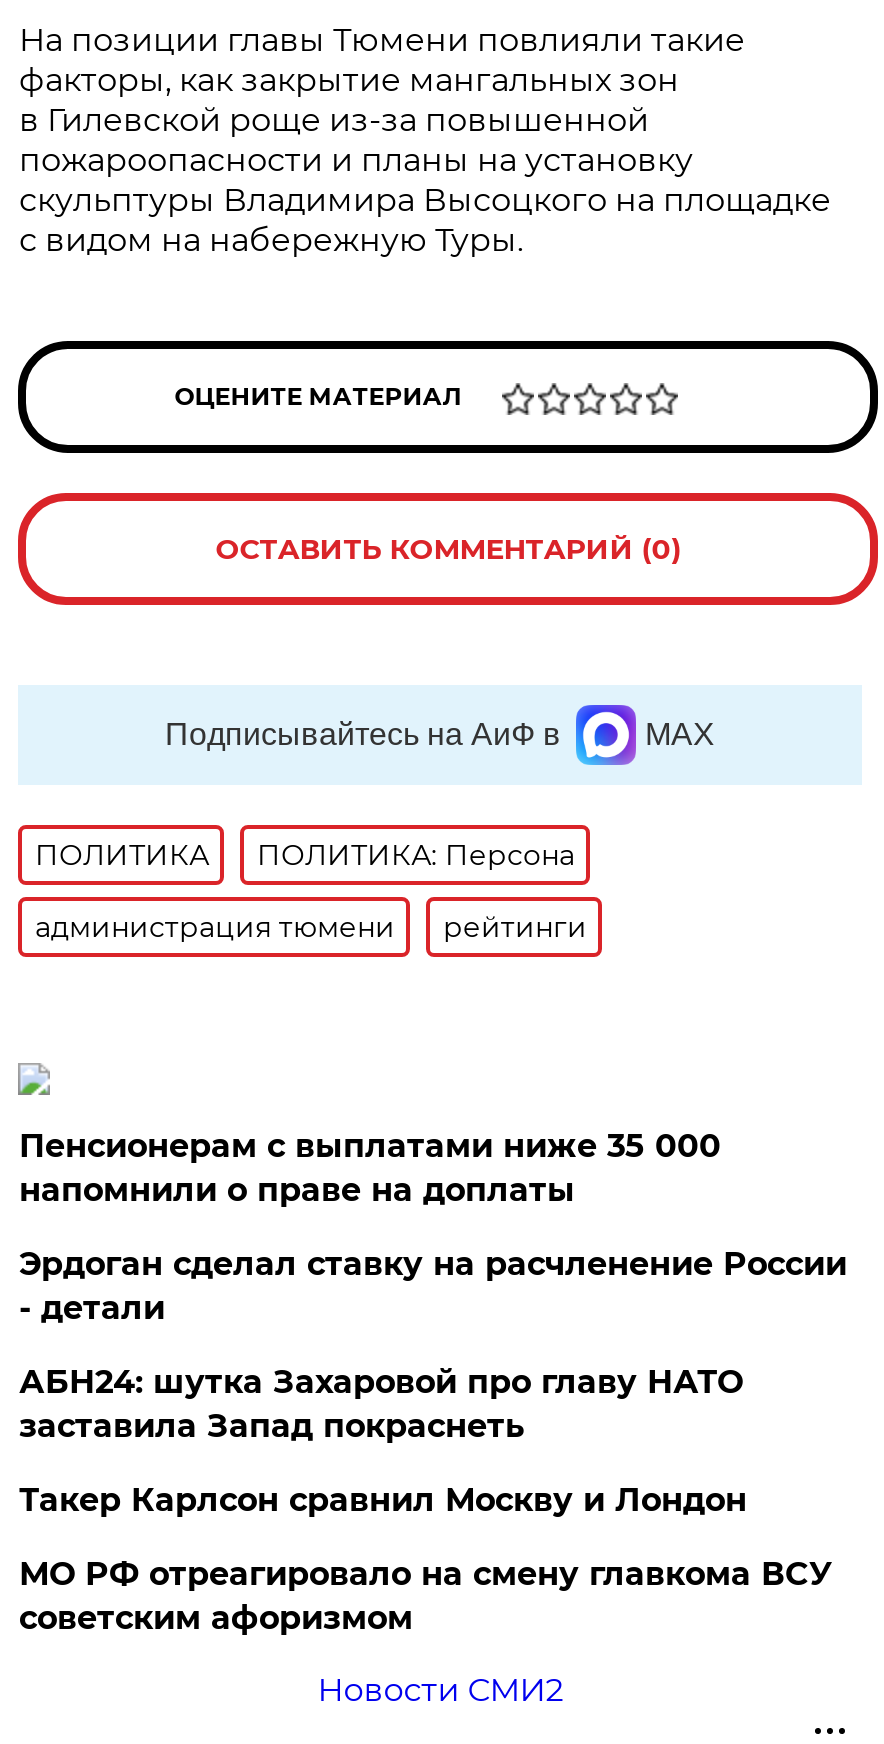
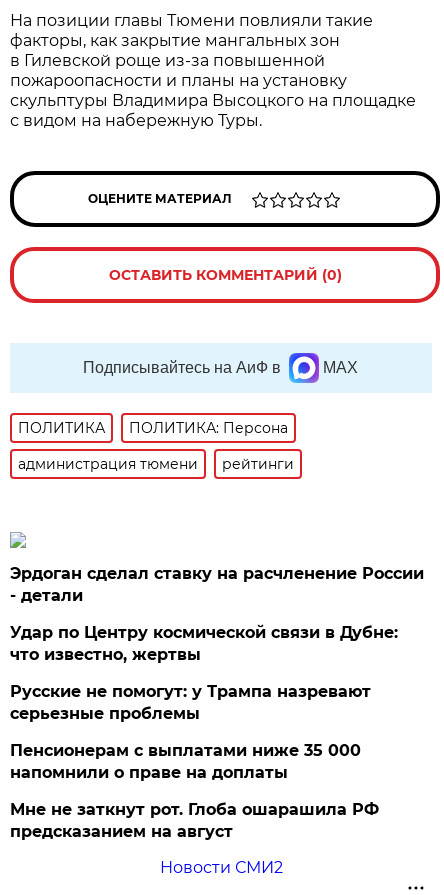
moved down: Пенсионерам с выплатами ниже 35 000 | напомнили о праве на доплаты

moved up: Эрдоган сделал ставку на расчленение России | - детали

- АБН24: шутка Захаровой про главу НАТО
- заставила Запад покраснеть
- Такер Карлсон сравнил Москву и Лондон
- МО РФ отреагировало на смену главкома ВСУ
- советским афоризмом
+ Удар по Центру космической связи в Дубне:
+ что известно, жертвы
+ Русские не помогут: у Трампа назревают
+ серьезные проблемы
+ Мне не заткнут рот. Глоба ошарашила РФ
+ предсказанием на август
